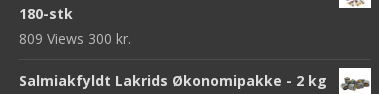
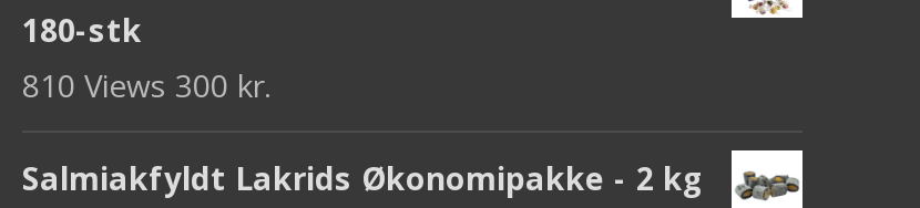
- 809 Views 300 kr.
+ 810 Views 300 kr.
